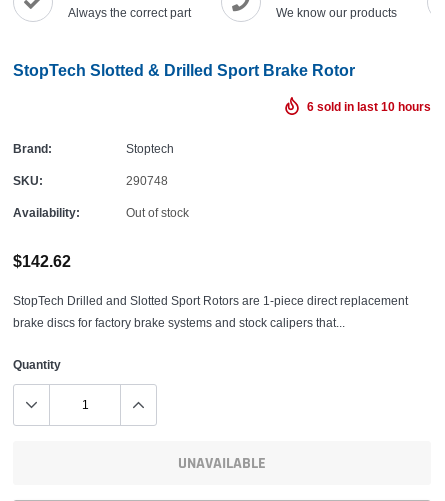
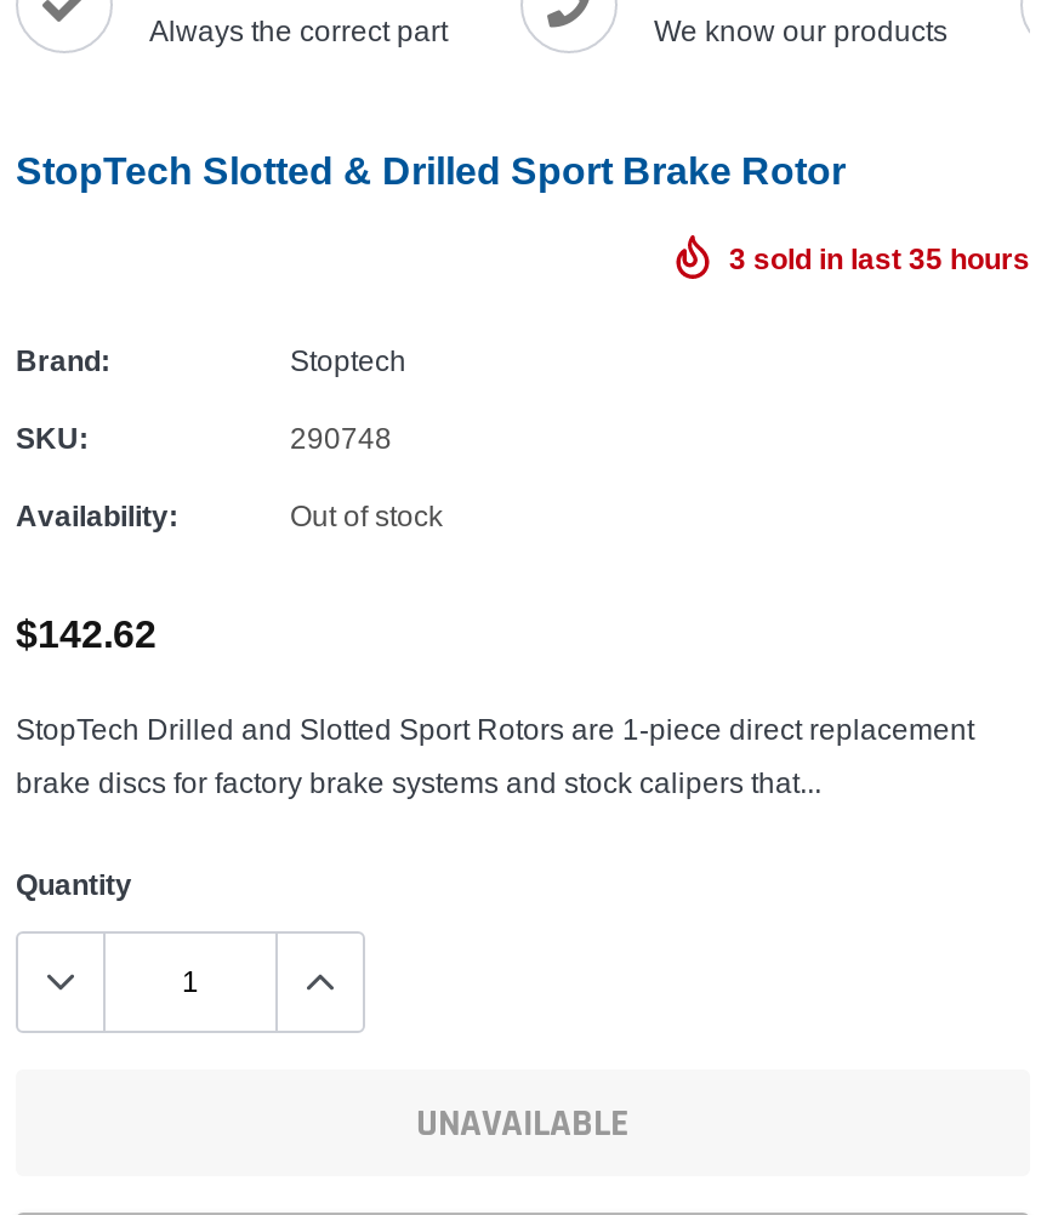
- 6 sold in last 10 hours
+ 3 sold in last 35 hours
